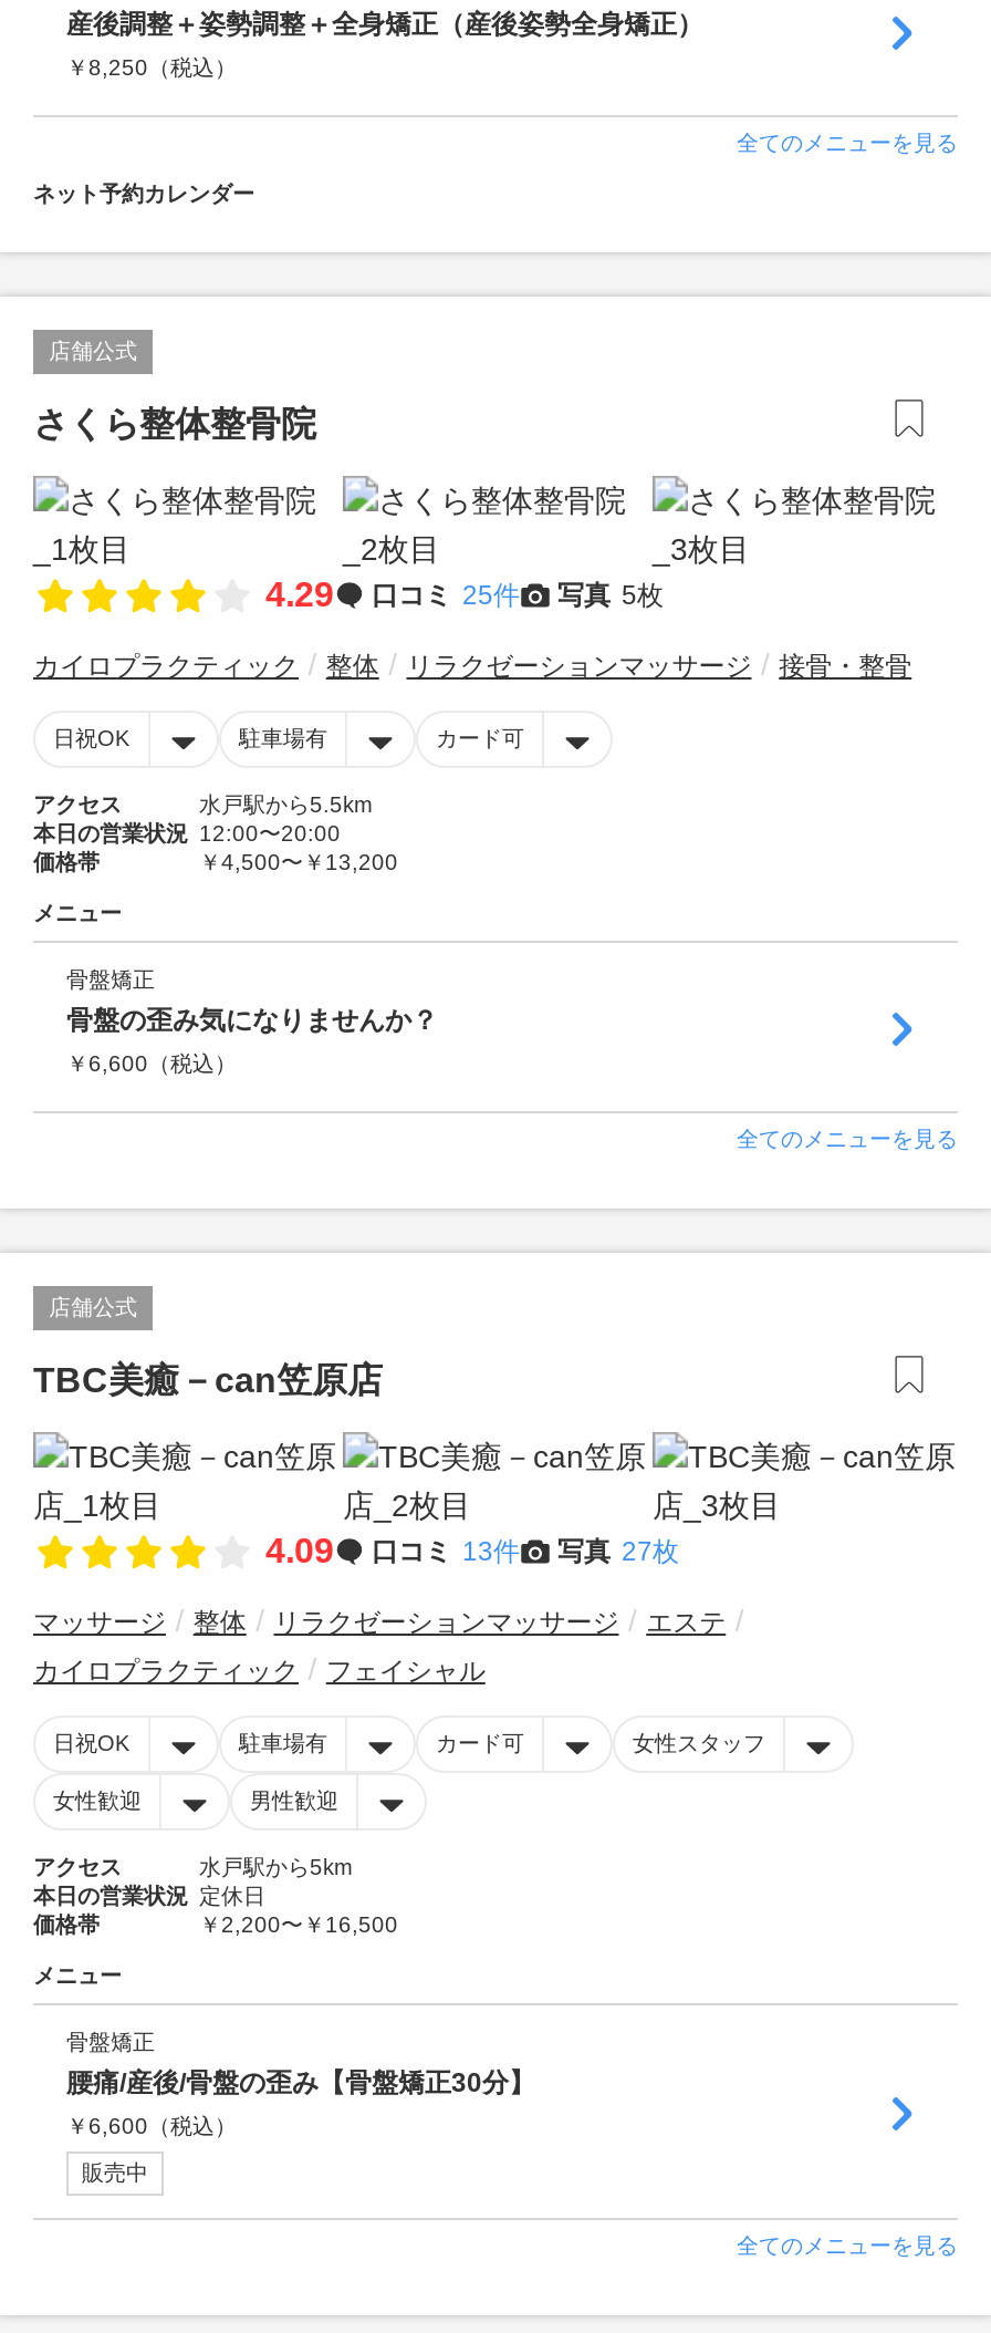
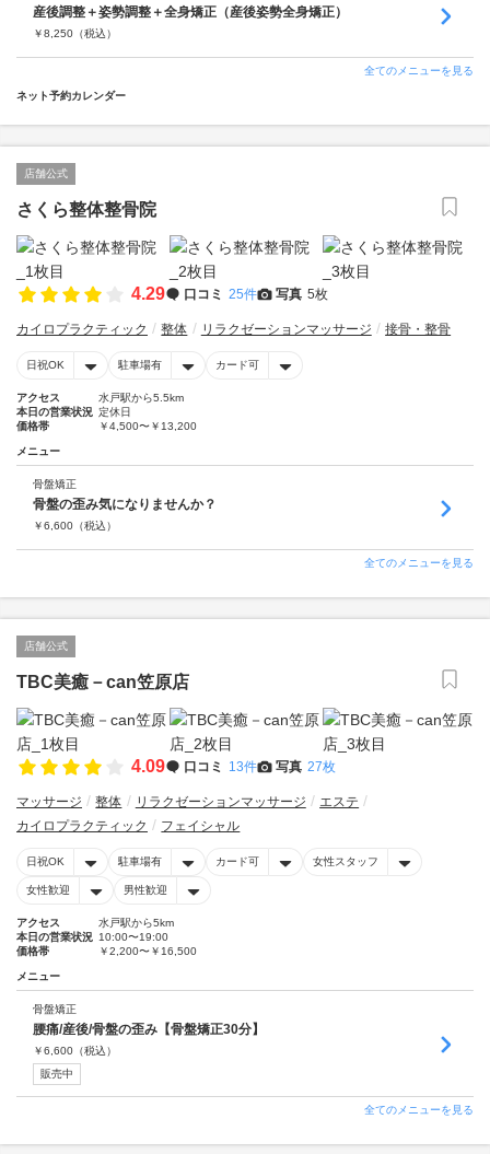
- 本日の営業状況 12:00〜20:00

moved up: 本日の営業状況 定休日

+ 本日の営業状況 10:00〜19:00
